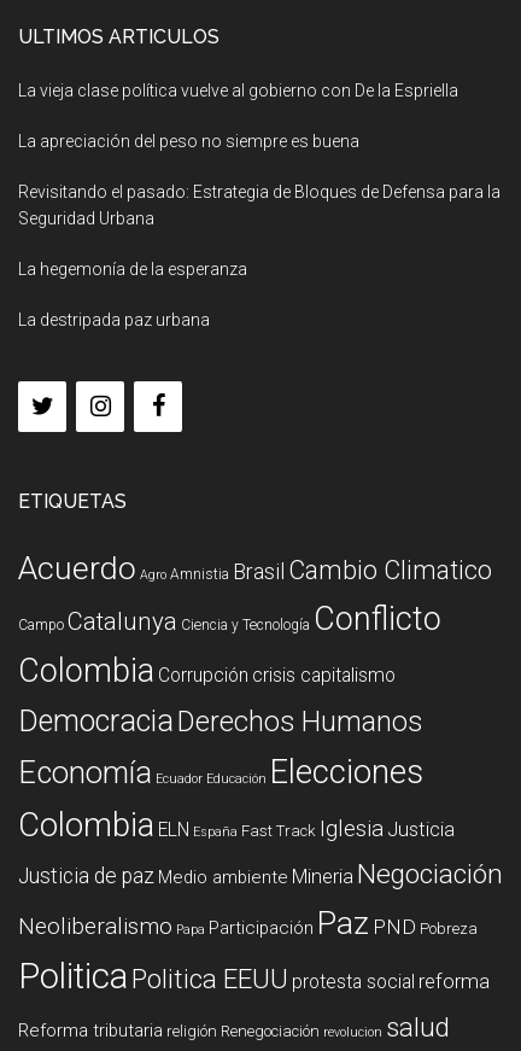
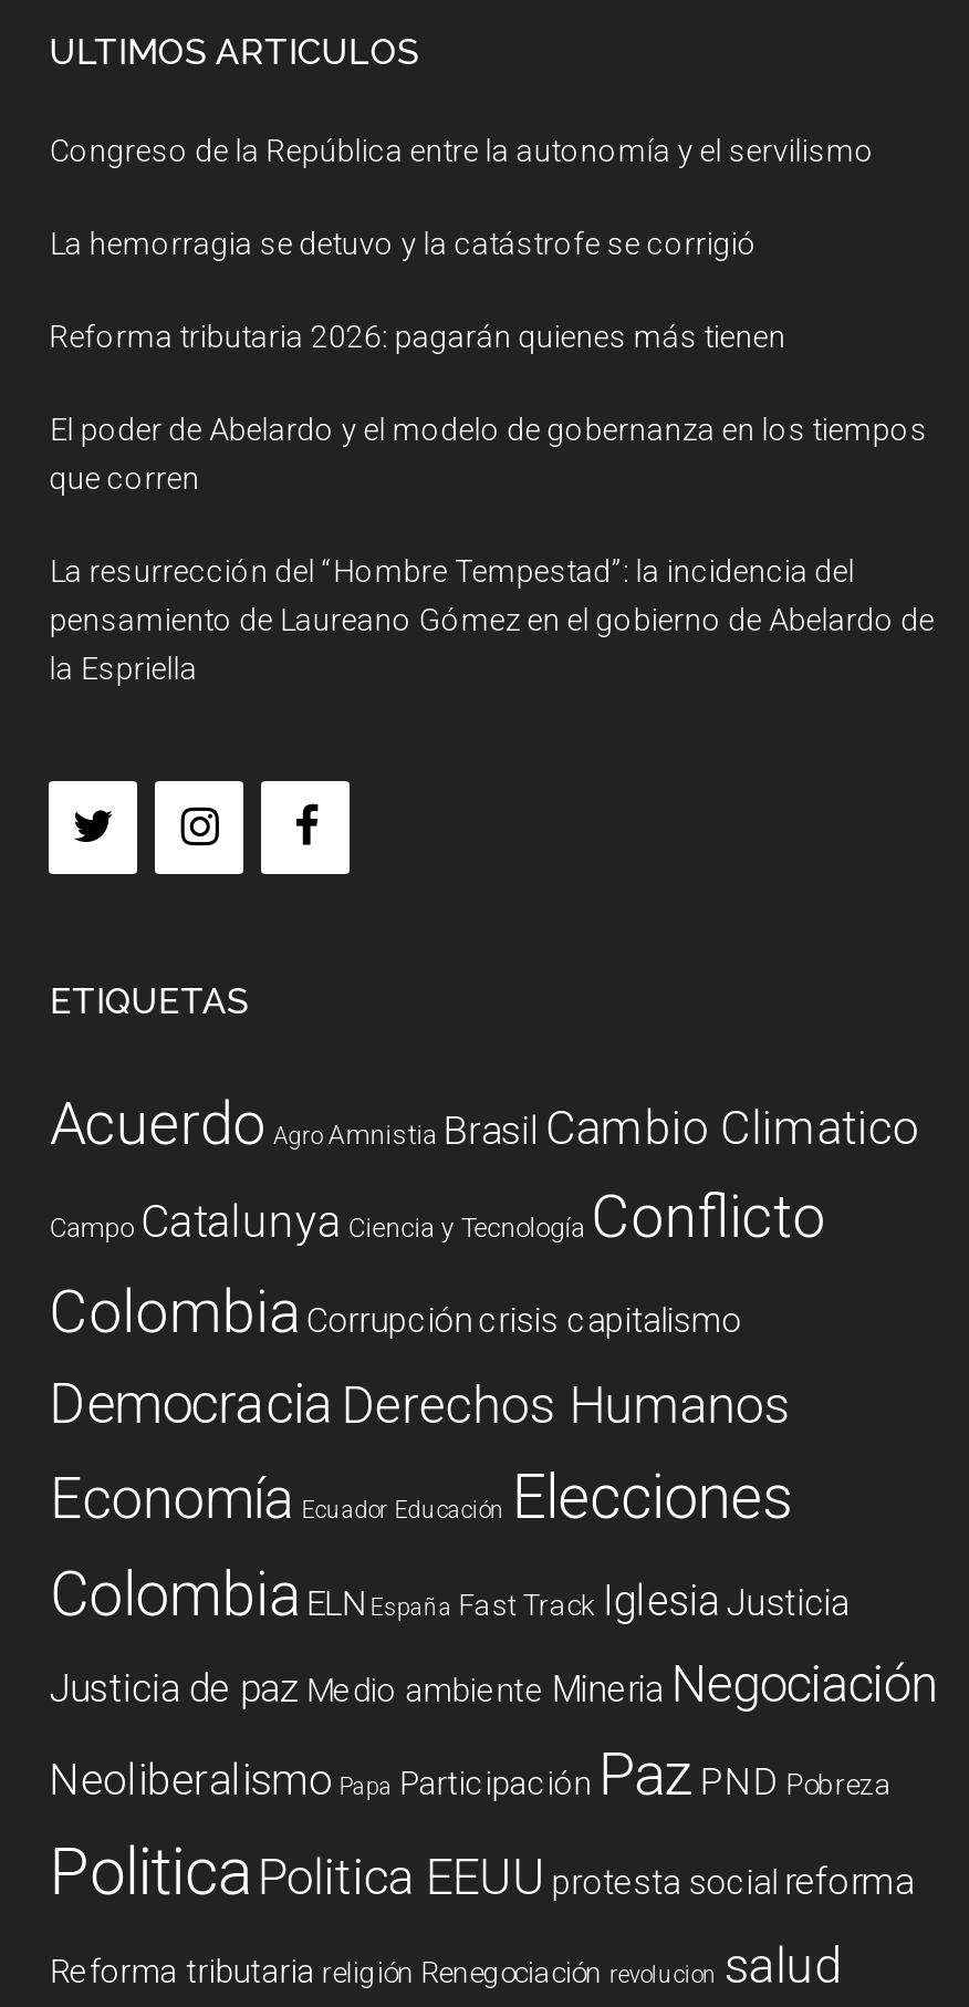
- La vieja clase política vuelve al gobierno con De la Espriella
+ Congreso de la República entre la autonomía y el servilismo

- La apreciación del peso no siempre es buena
+ La hemorragia se detuvo y la catástrofe se corrigió

- Revisitando el pasado: Estrategia de Bloques de Defensa para la
- Seguridad Urbana
+ Reforma tributaria 2026: pagarán quienes más tienen

- La hegemonía de la esperanza
+ El poder de Abelardo y el modelo de gobernanza en los tiempos
+ que corren

- La destripada paz urbana
+ La resurrección del “Hombre Tempestad”: la incidencia del
+ pensamiento de Laureano Gómez en el gobierno de Abelardo de
+ la Espriella
